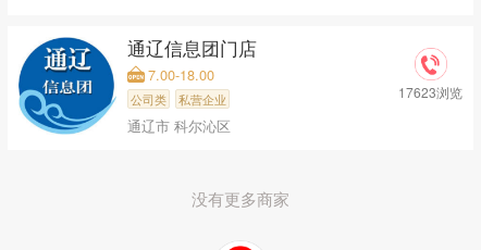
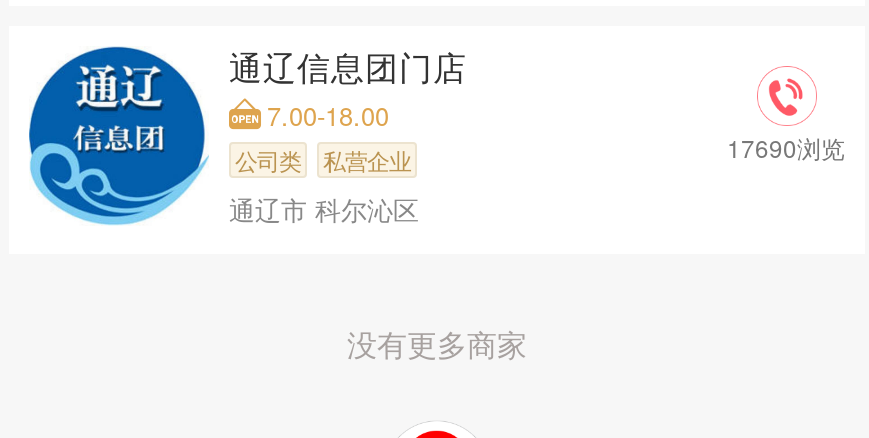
- 17623浏览
+ 17690浏览
